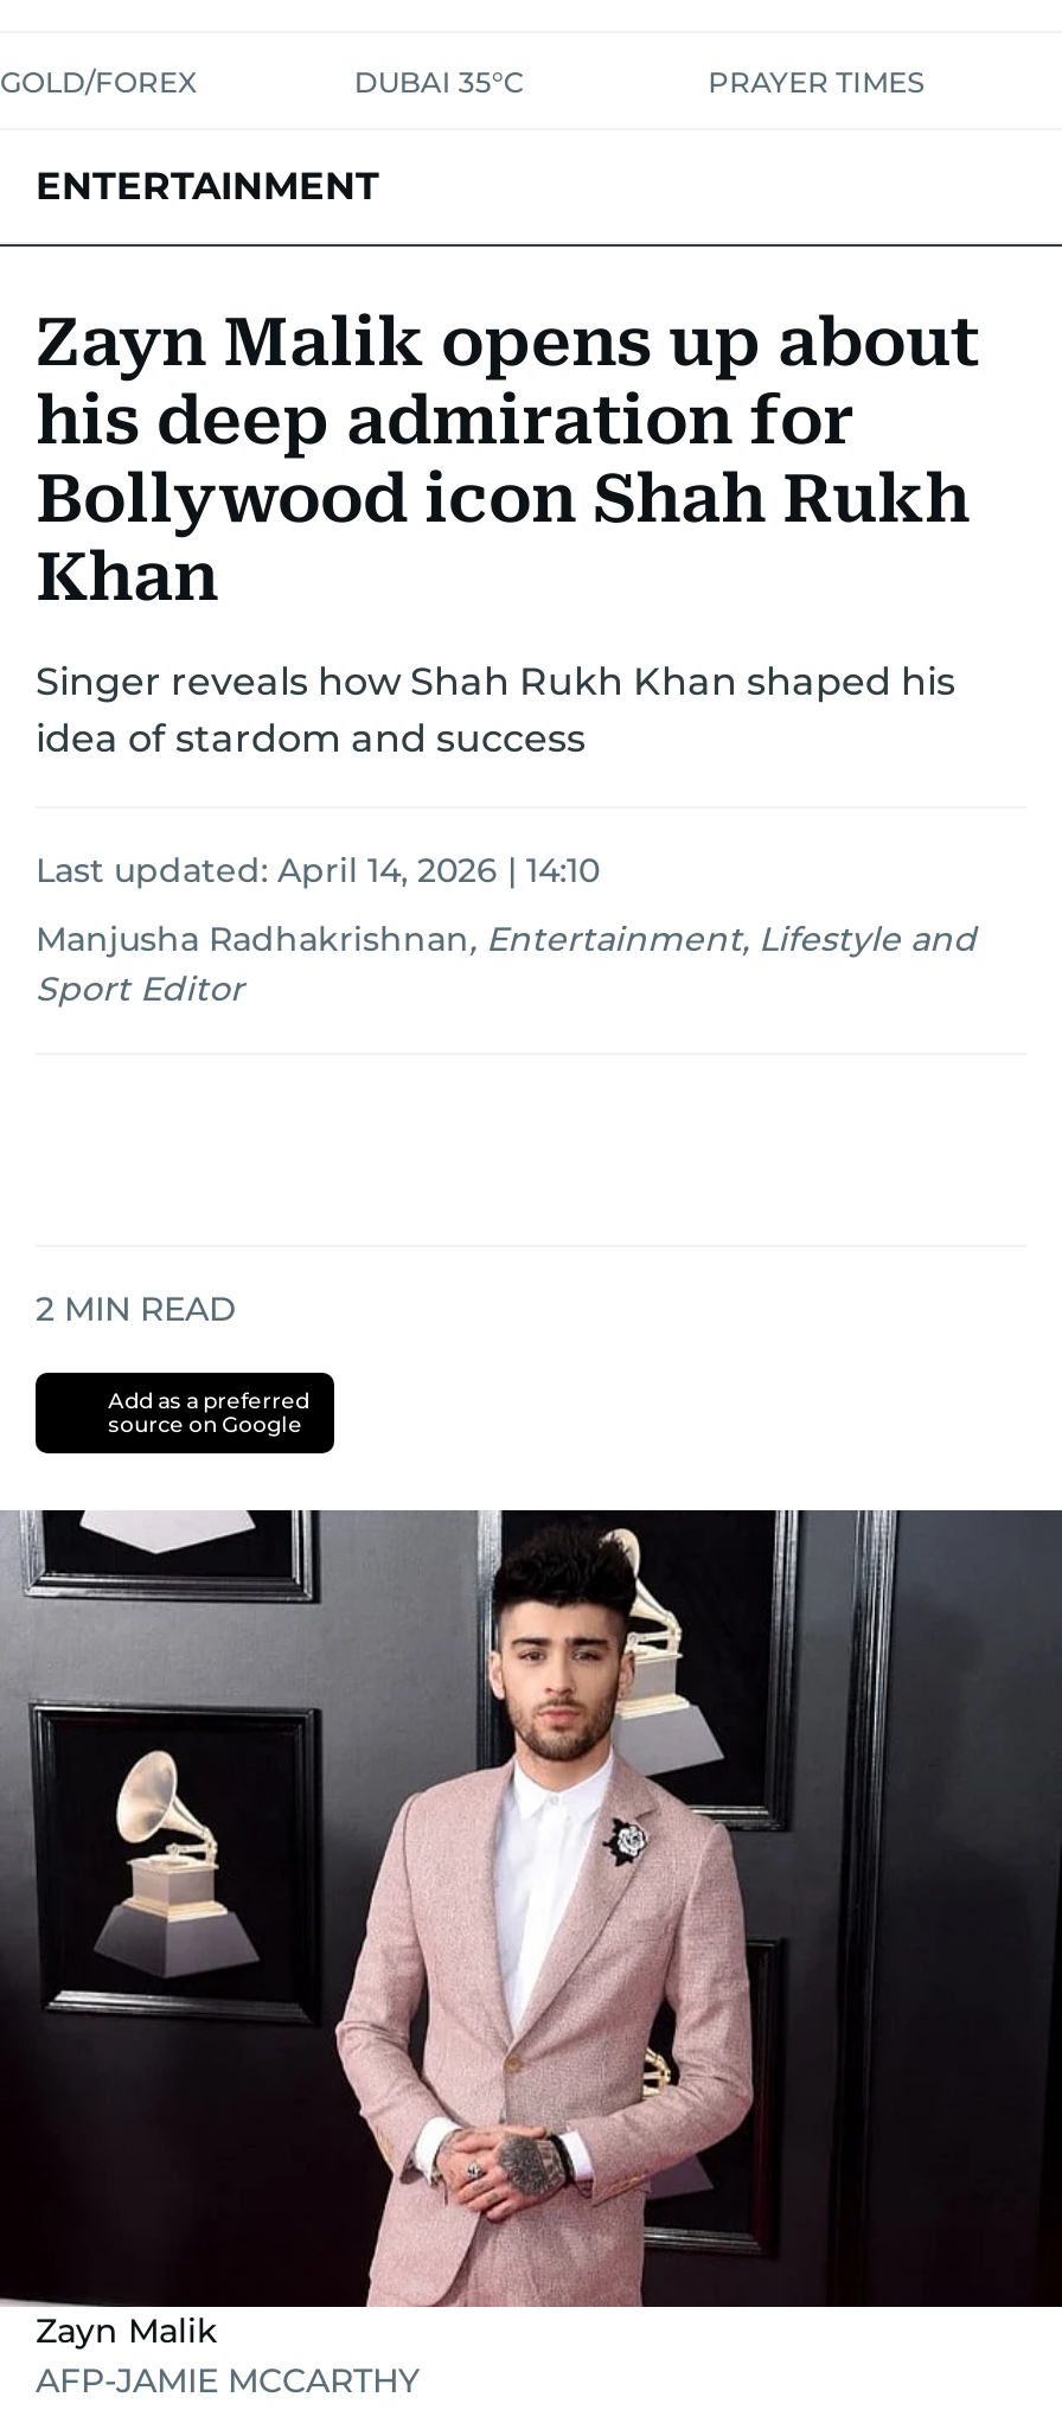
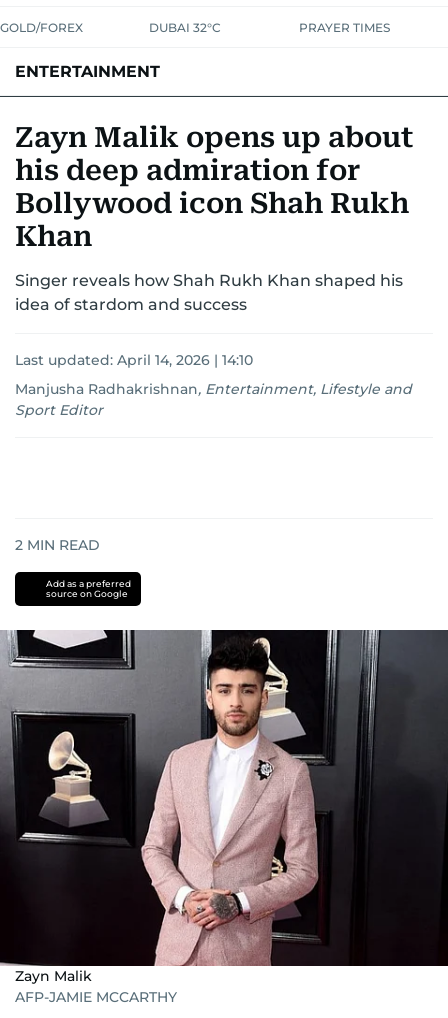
- DUBAI 35°C
+ DUBAI 32°C
